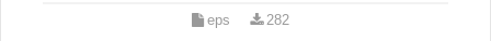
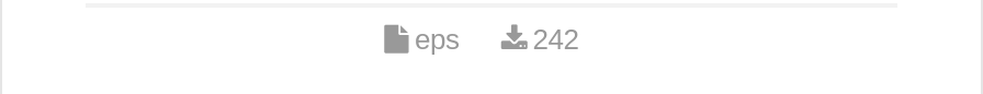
- 282
+ 242
